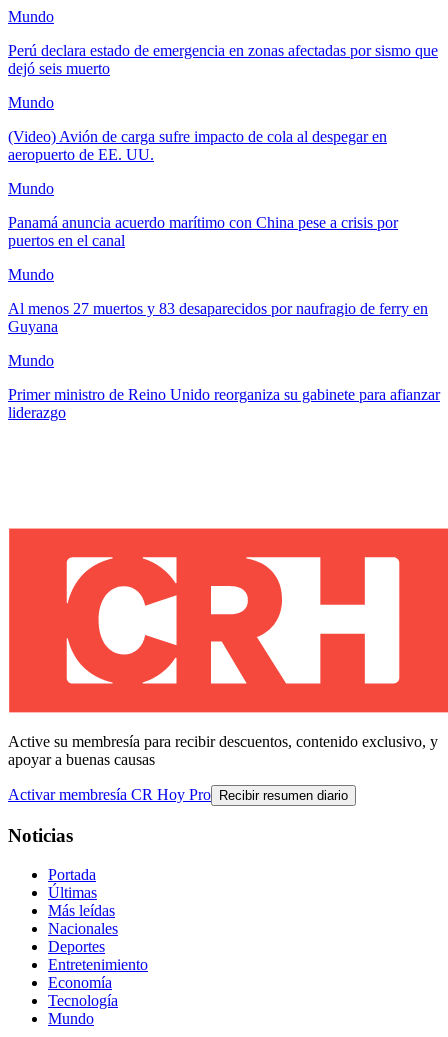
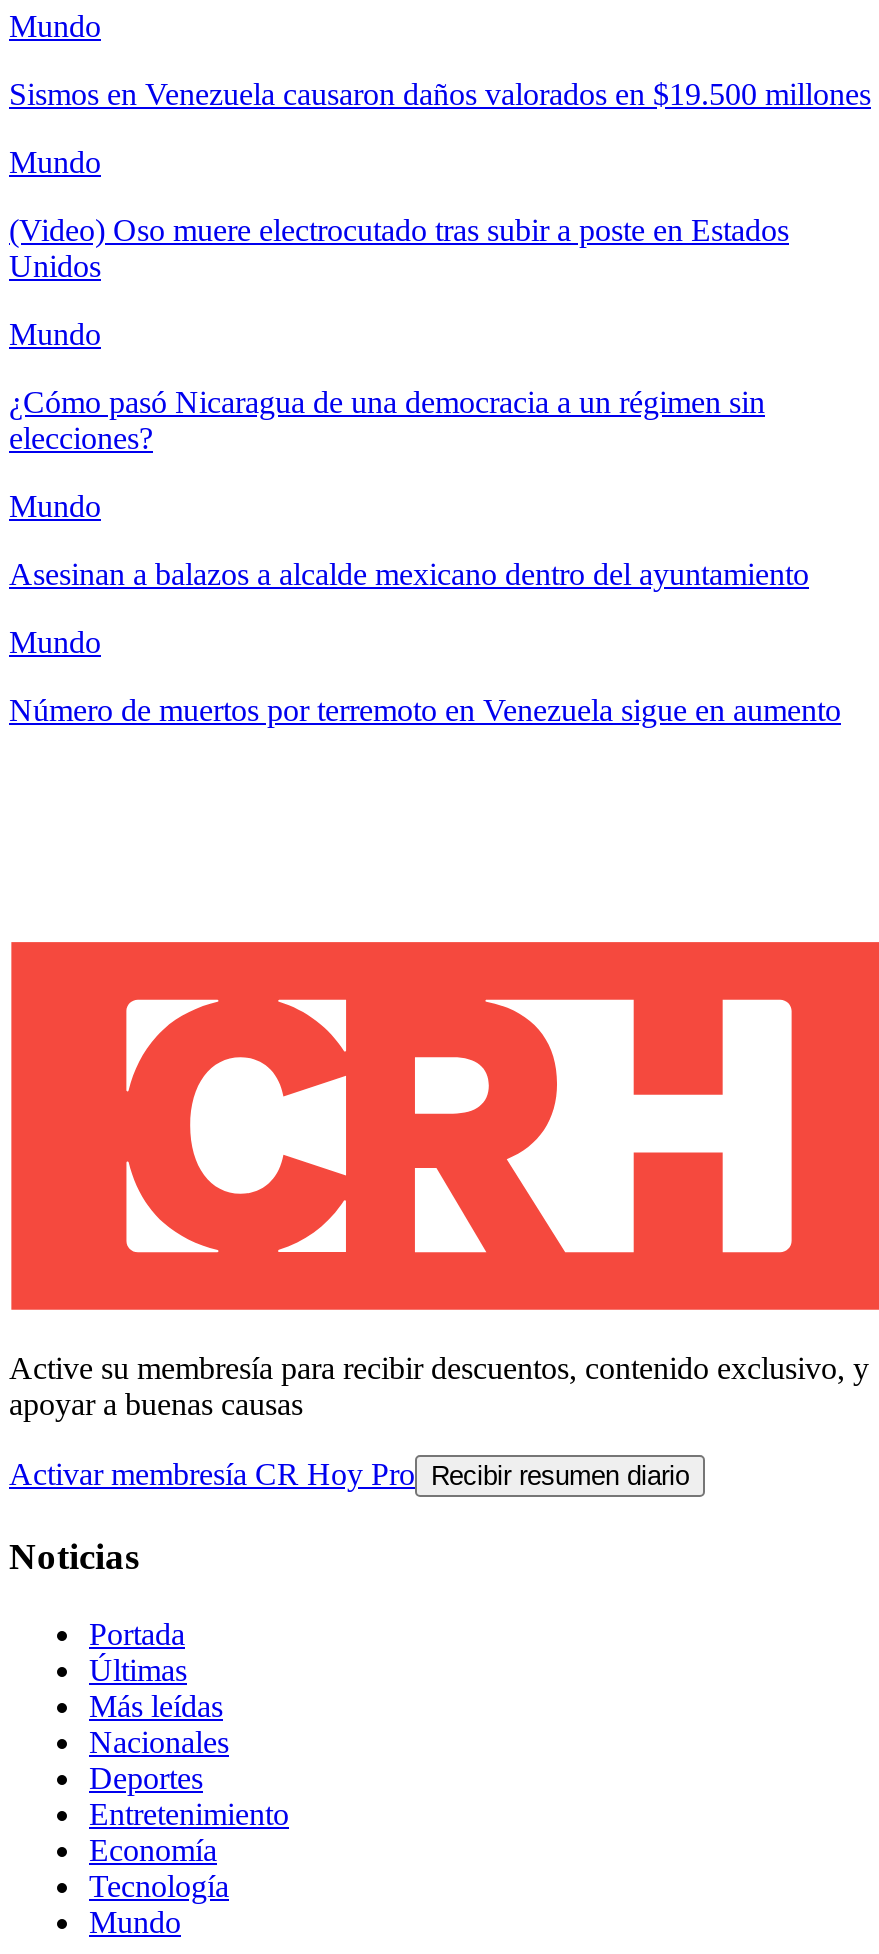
- Perú declara estado de emergencia en zonas afectadas por sismo que
- dejó seis muerto
+ Sismos en Venezuela causaron daños valorados en $19.500 millones

- (Video) Avión de carga sufre impacto de cola al despegar en
- aeropuerto de EE. UU.
+ (Video) Oso muere electrocutado tras subir a poste en Estados
+ Unidos

- Panamá anuncia acuerdo marítimo con China pese a crisis por
- puertos en el canal
+ ¿Cómo pasó Nicaragua de una democracia a un régimen sin
+ elecciones?

- Al menos 27 muertos y 83 desaparecidos por naufragio de ferry en
- Guyana
+ Asesinan a balazos a alcalde mexicano dentro del ayuntamiento

- Primer ministro de Reino Unido reorganiza su gabinete para afianzar
- liderazgo
+ Número de muertos por terremoto en Venezuela sigue en aumento
